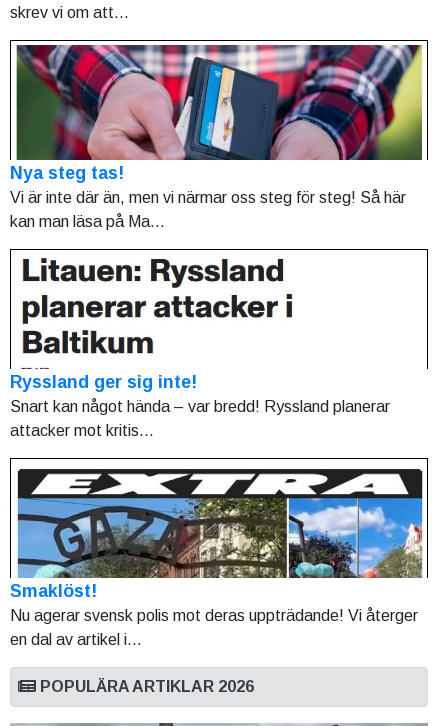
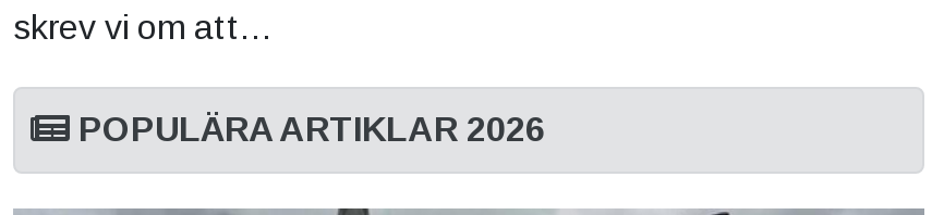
- [image]
- Nya steg tas!
- Vi är inte där än, men vi närmar oss steg för steg! Så här
- kan man läsa på Ma...

- [image]
- Ryssland ger sig inte!
- Snart kan något hända – var bredd! Ryssland planerar
- attacker mot kritis...

- [image]
- Smaklöst!
- Nu agerar svensk polis mot deras uppträdande! Vi återger
- en dal av artikel i...
